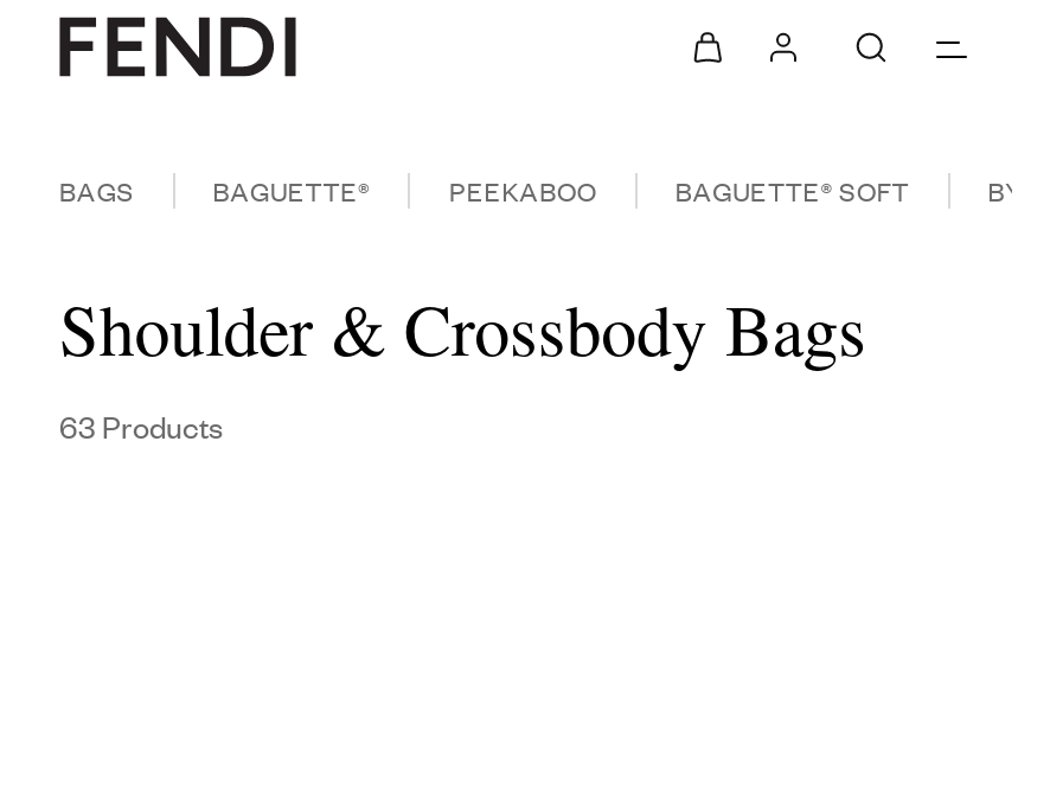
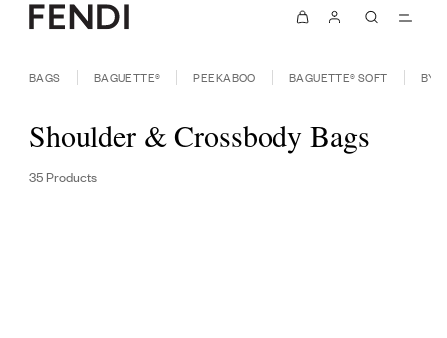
- 63 Products
+ 35 Products
